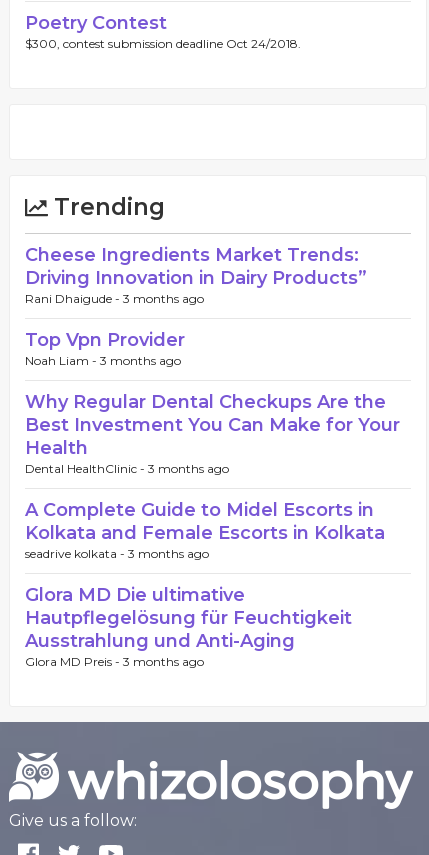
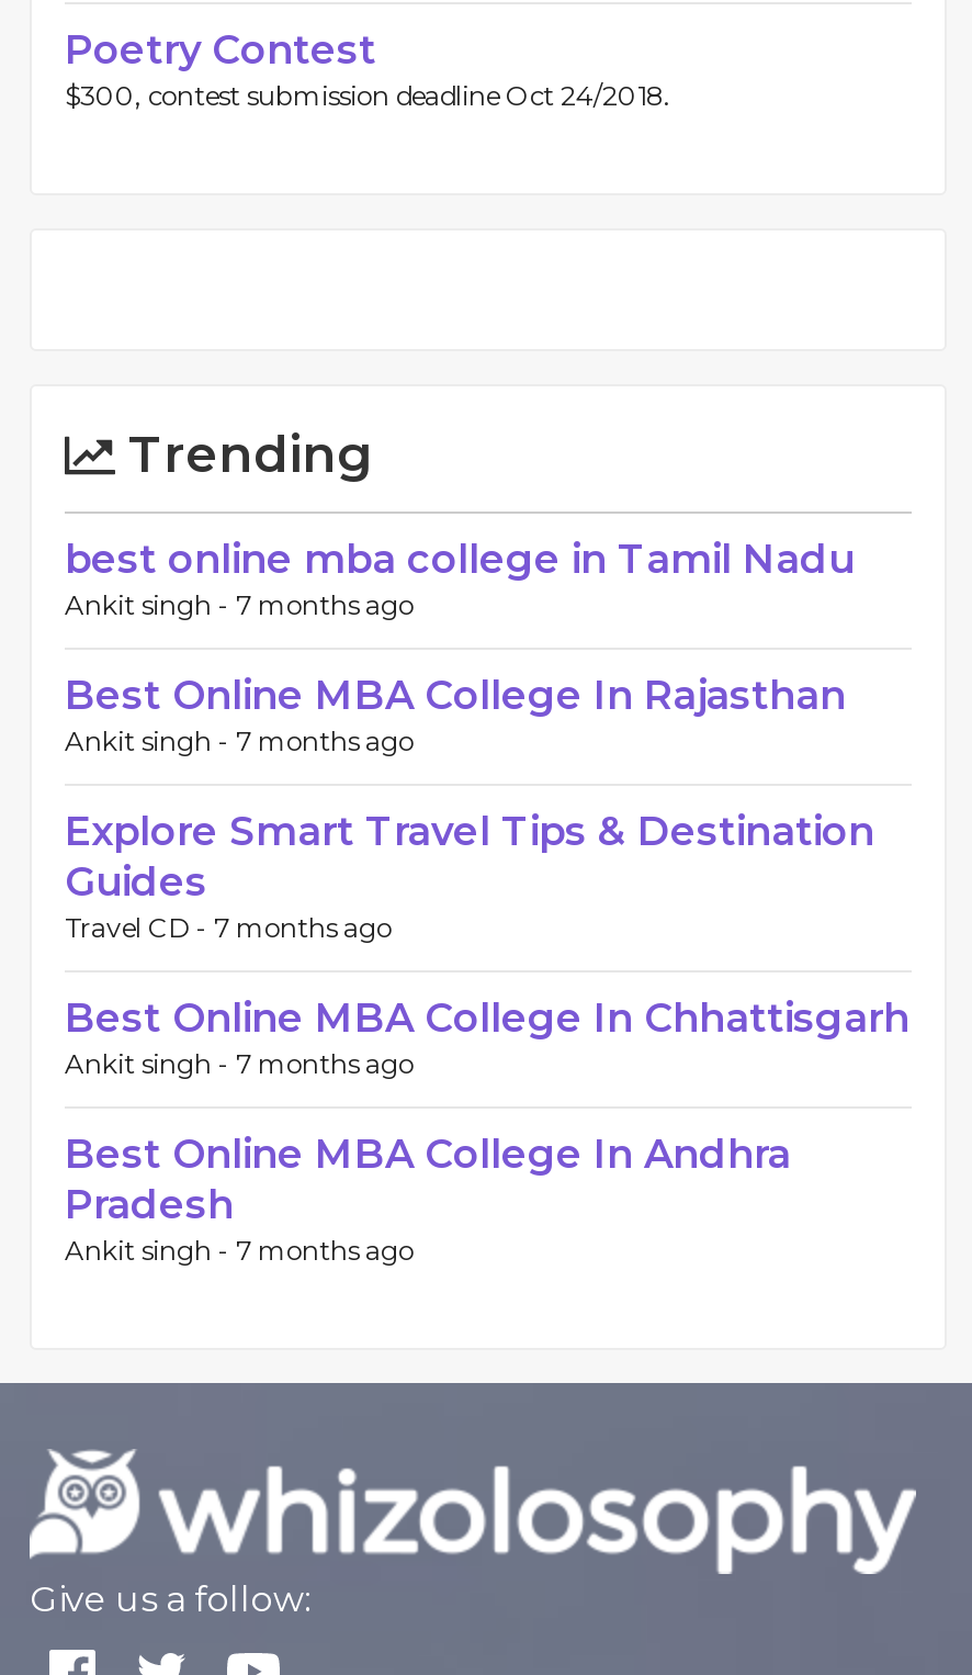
- Cheese Ingredients Market Trends:
- Driving Innovation in Dairy Products”
- Rani Dhaigude - 3 months ago
+ best online mba college in Tamil Nadu
+ Ankit singh - 7 months ago

- Top Vpn Provider
- Noah Liam - 3 months ago
+ Best Online MBA College In Rajasthan
+ Ankit singh - 7 months ago

- Why Regular Dental Checkups Are the
- Best Investment You Can Make for Your
- Health
- Dental HealthClinic - 3 months ago
+ Explore Smart Travel Tips & Destination
+ Guides
+ Travel CD - 7 months ago

- A Complete Guide to Midel Escorts in
- Kolkata and Female Escorts in Kolkata
- seadrive kolkata - 3 months ago
+ Best Online MBA College In Chhattisgarh
+ Ankit singh - 7 months ago

- Glora MD Die ultimative
- Hautpflegelösung für Feuchtigkeit
- Ausstrahlung und Anti-Aging
- Glora MD Preis - 3 months ago
+ Best Online MBA College In Andhra
+ Pradesh
+ Ankit singh - 7 months ago
